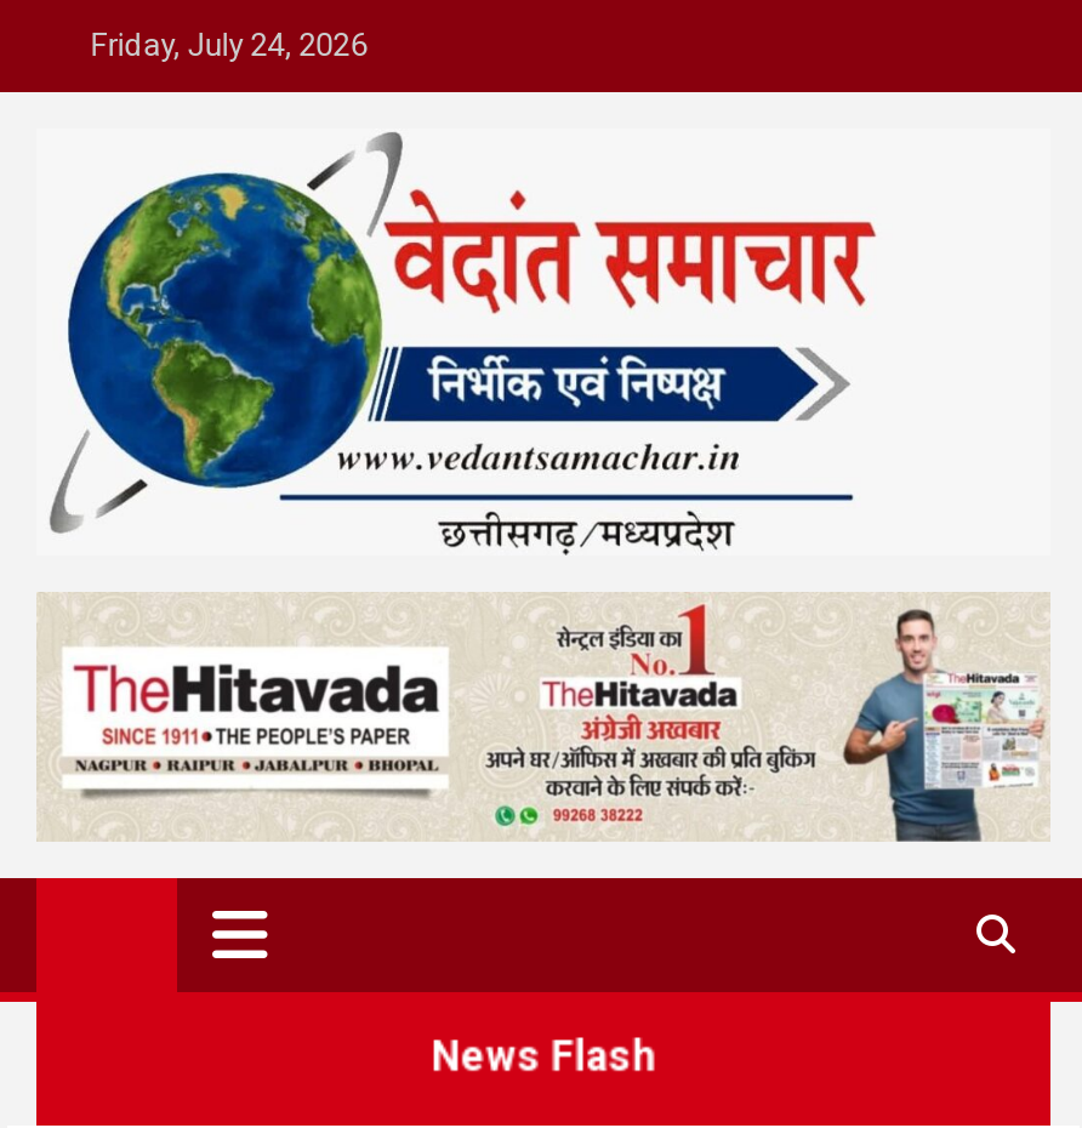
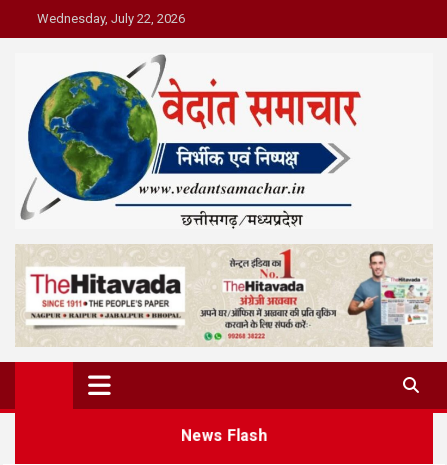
- Friday, July 24, 2026
+ Wednesday, July 22, 2026
